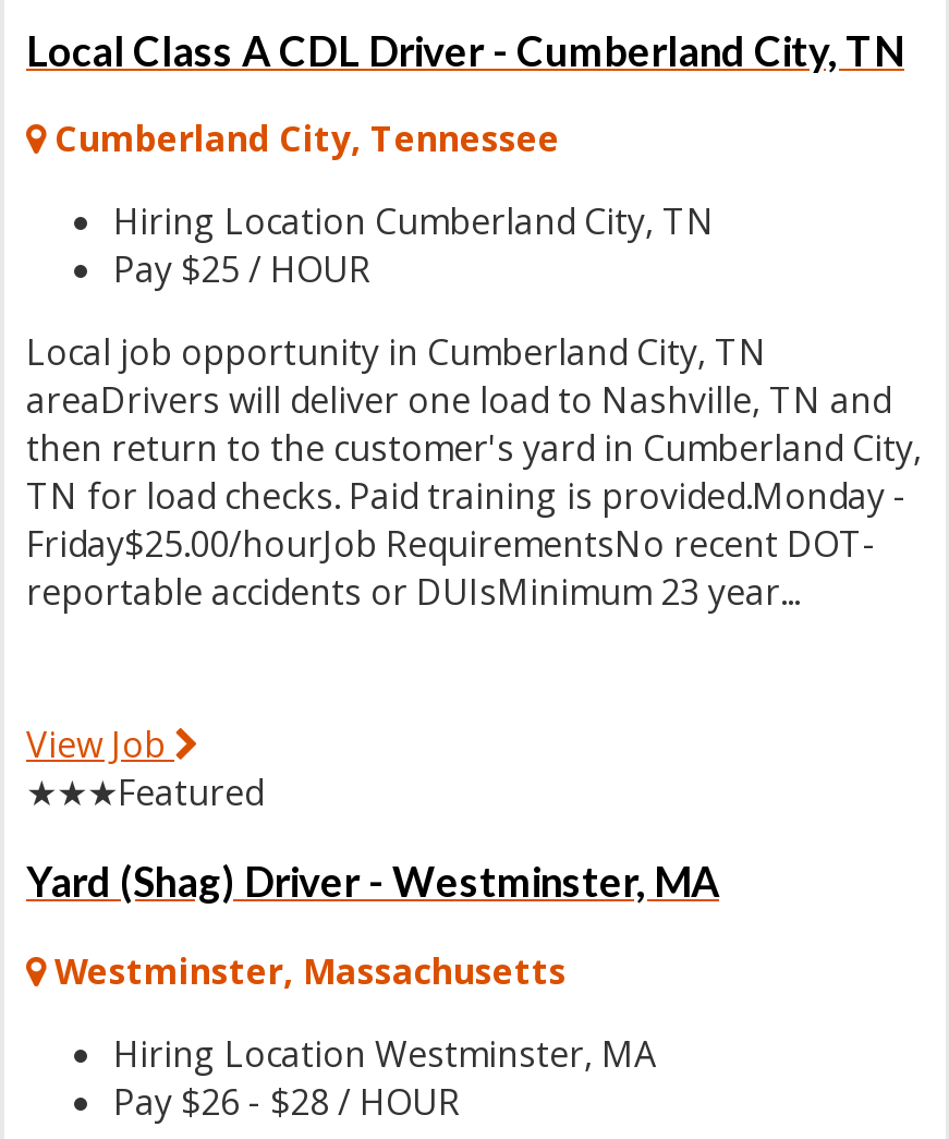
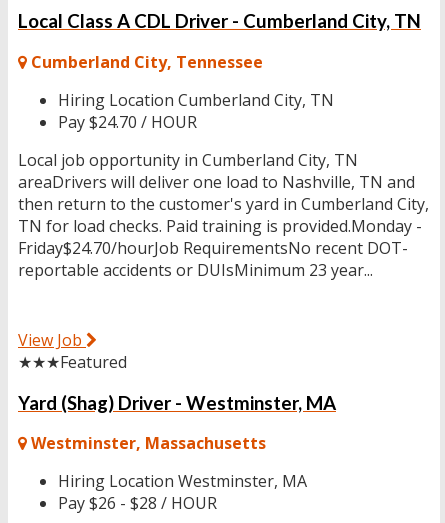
- Pay $25 / HOUR
+ Pay $24.70 / HOUR

- Friday$25.00/hourJob RequirementsNo recent DOT-
+ Friday$24.70/hourJob RequirementsNo recent DOT-
